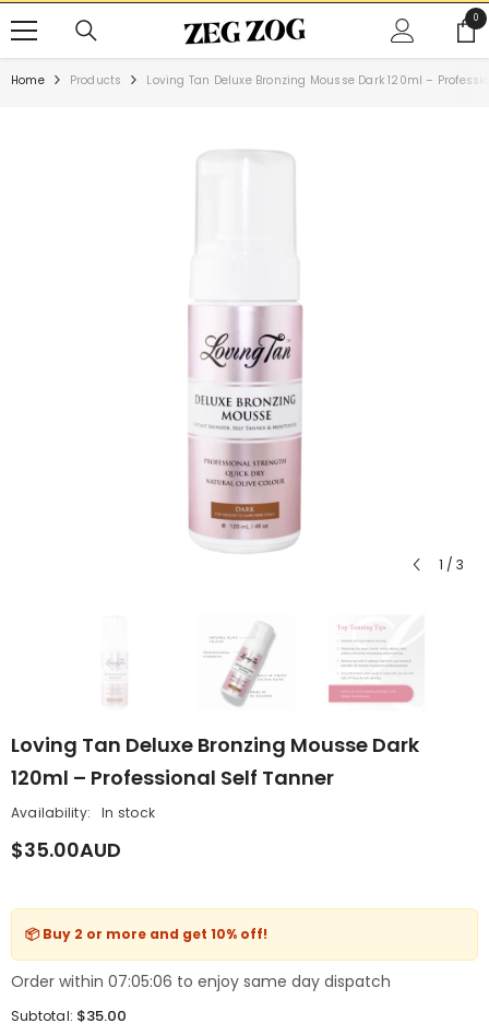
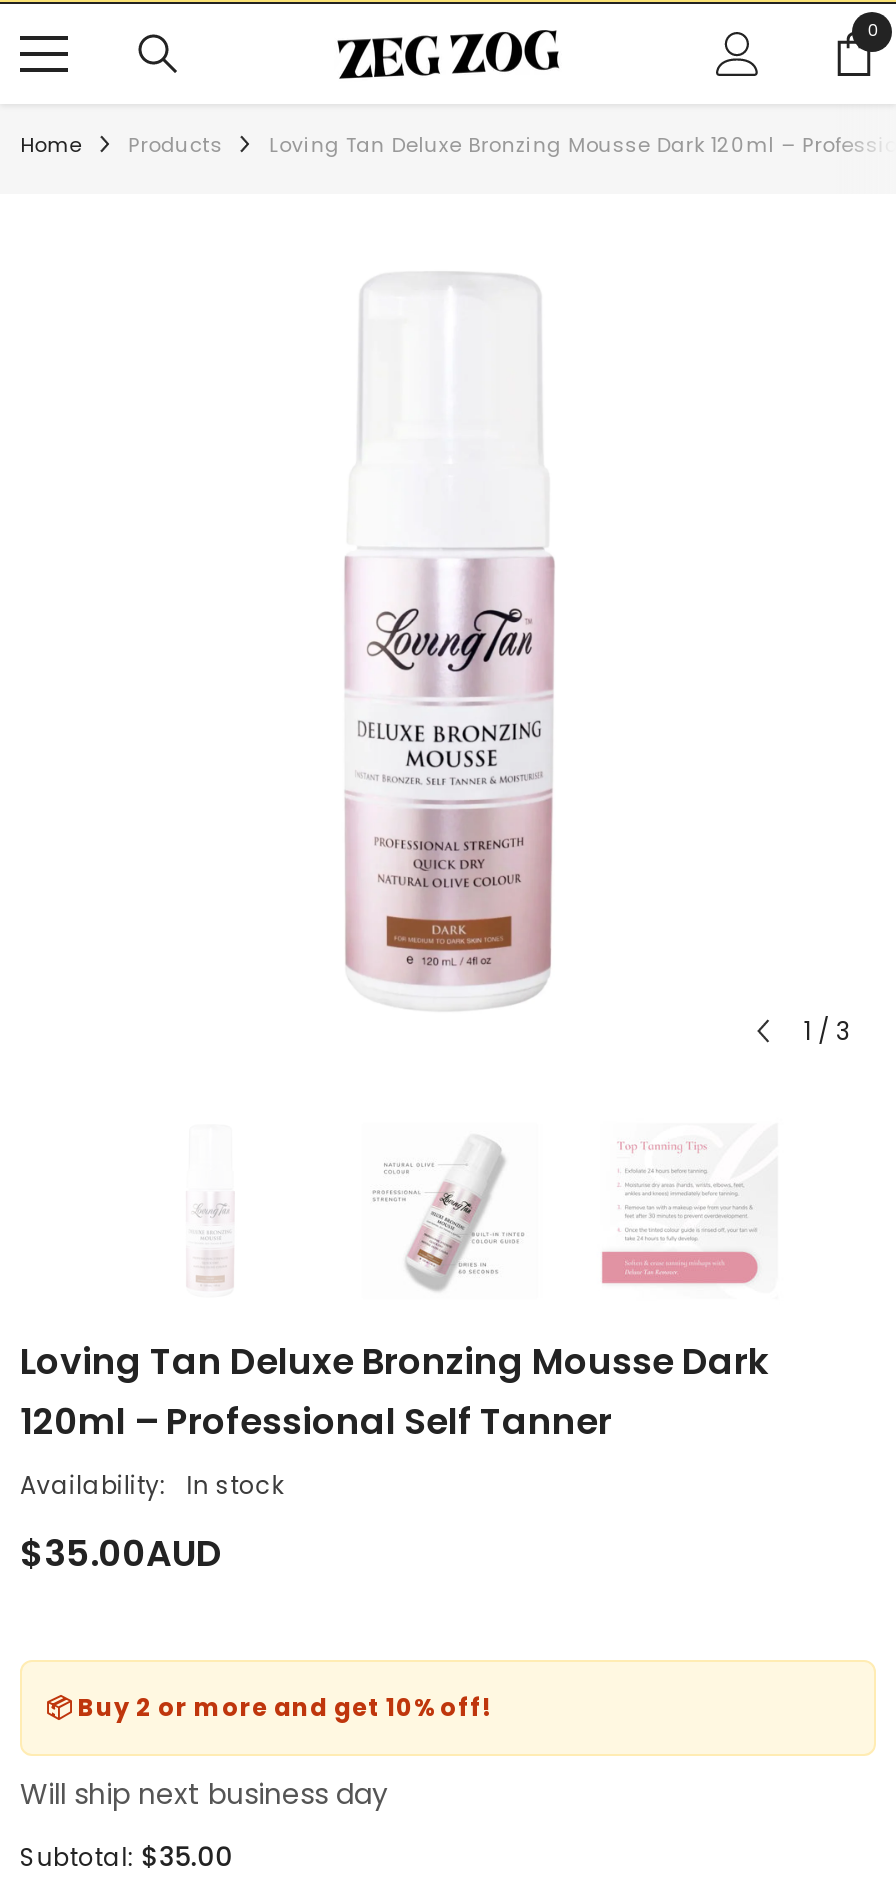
- Order within 07:05:06 to enjoy same day dispatch
+ Will ship next business day
